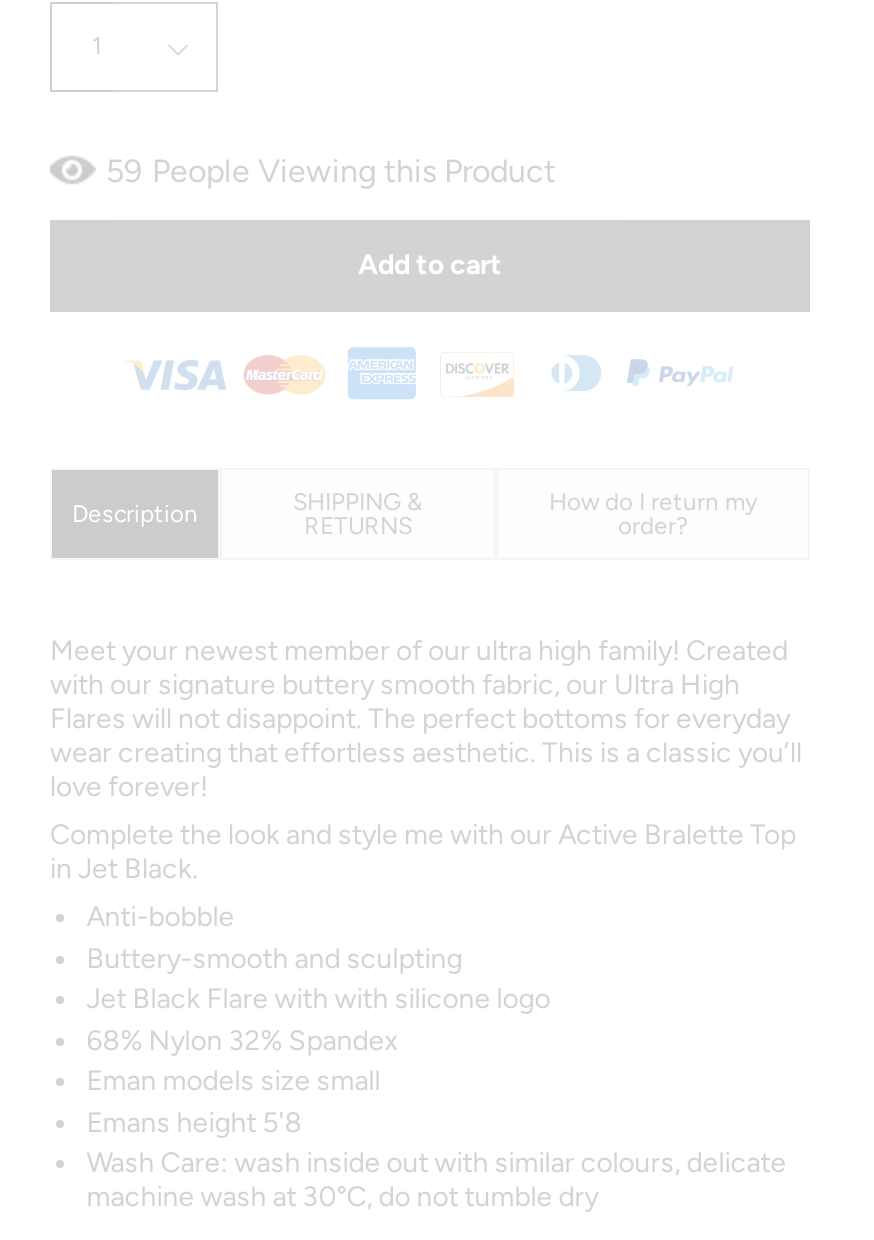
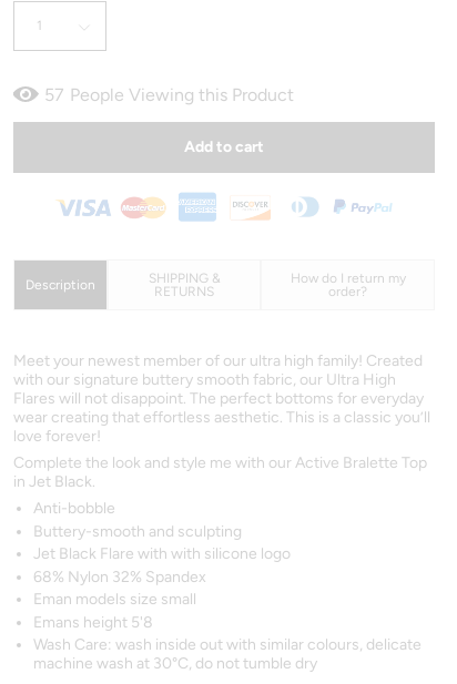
- 59 People Viewing this Product
+ 57 People Viewing this Product
